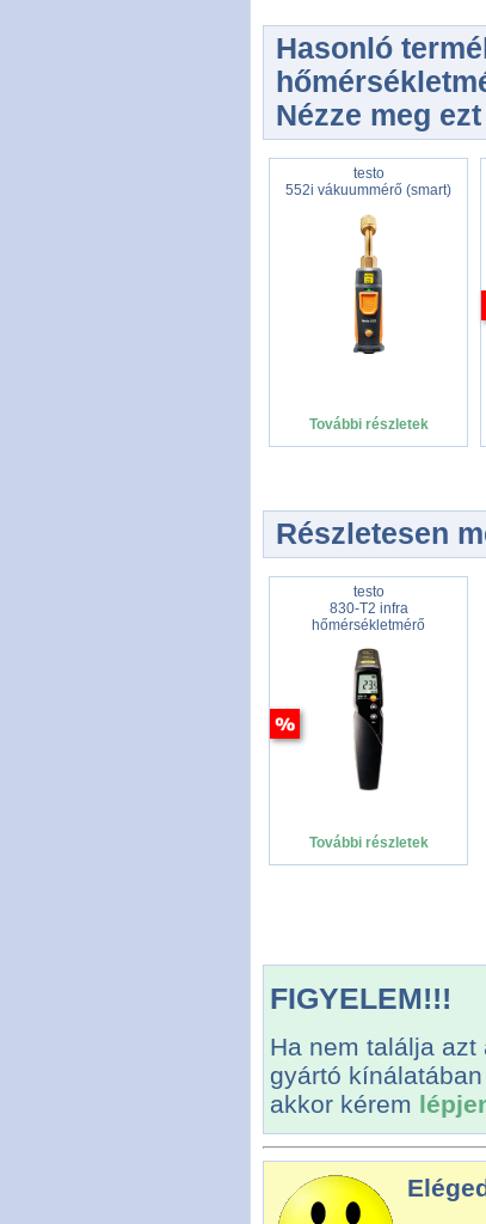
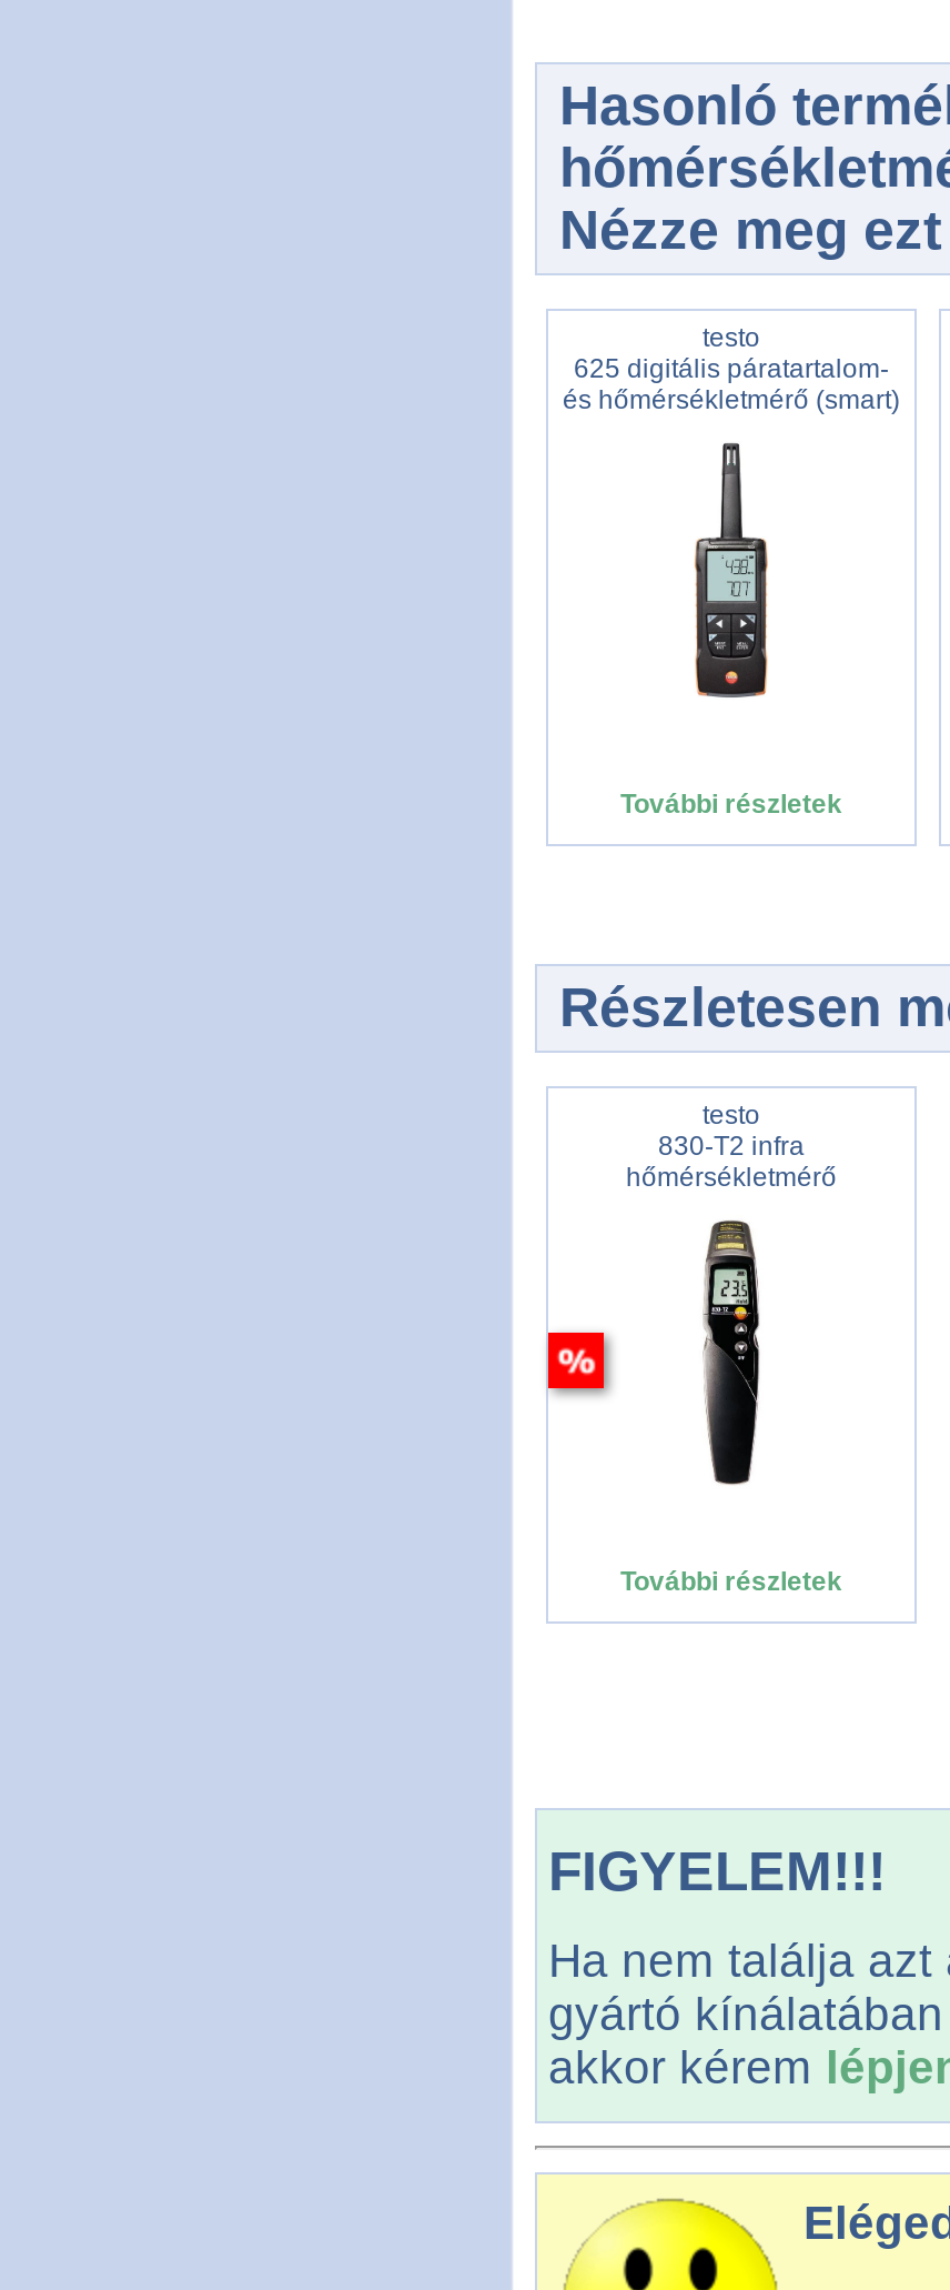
- 552i vákuummérő (smart)
+ 625 digitális páratartalom-
+ és hőmérsékletmérő (smart)

- [image]
+ [image]
